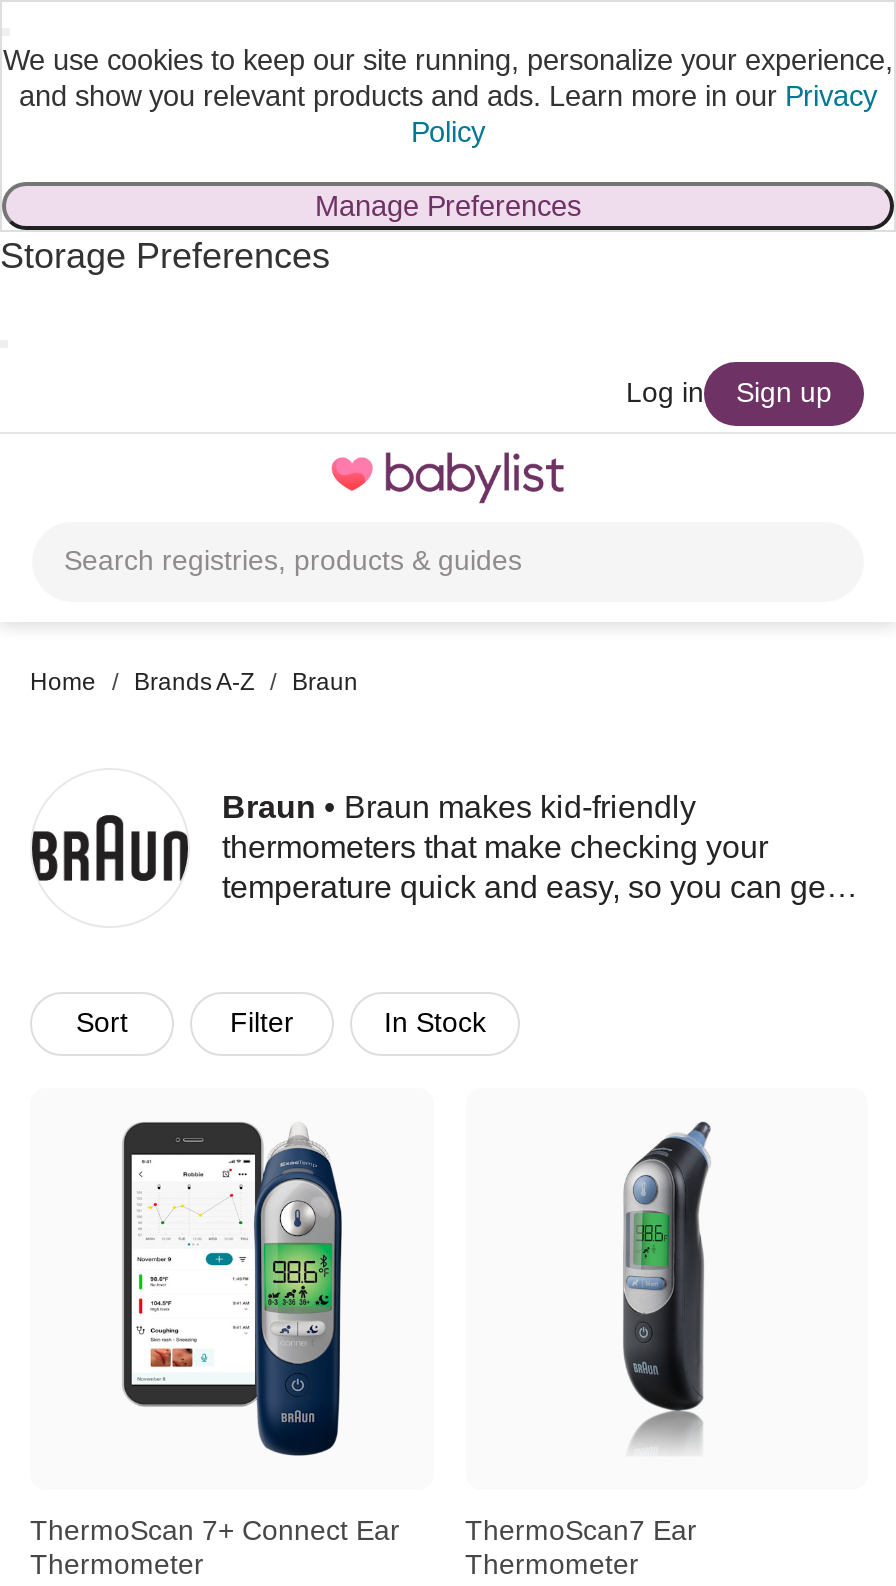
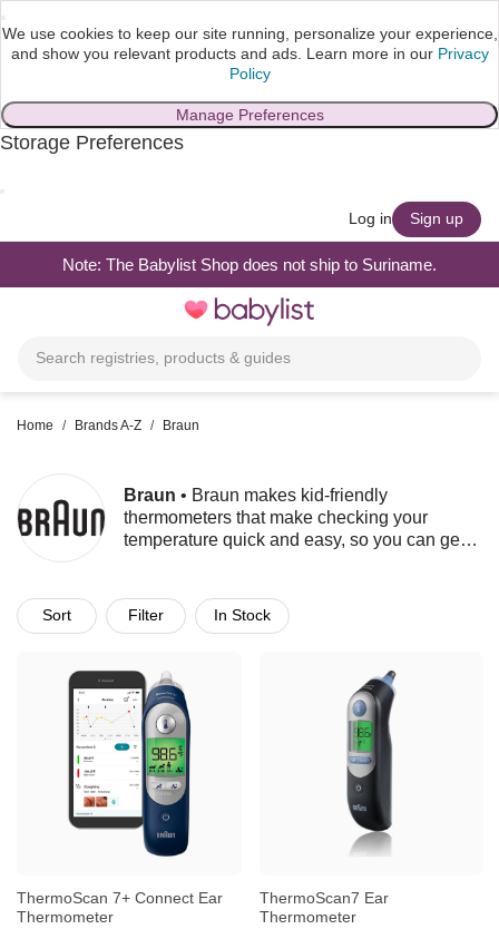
+ Note: The Babylist Shop does not ship to Suriname.
